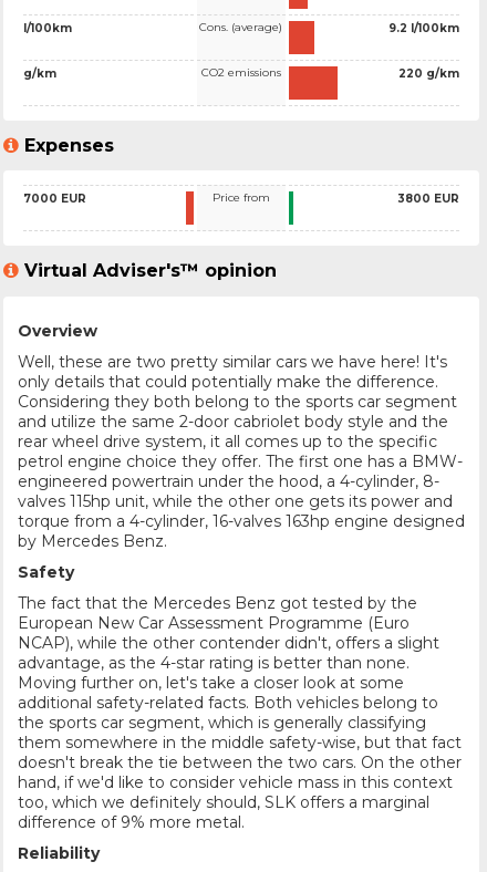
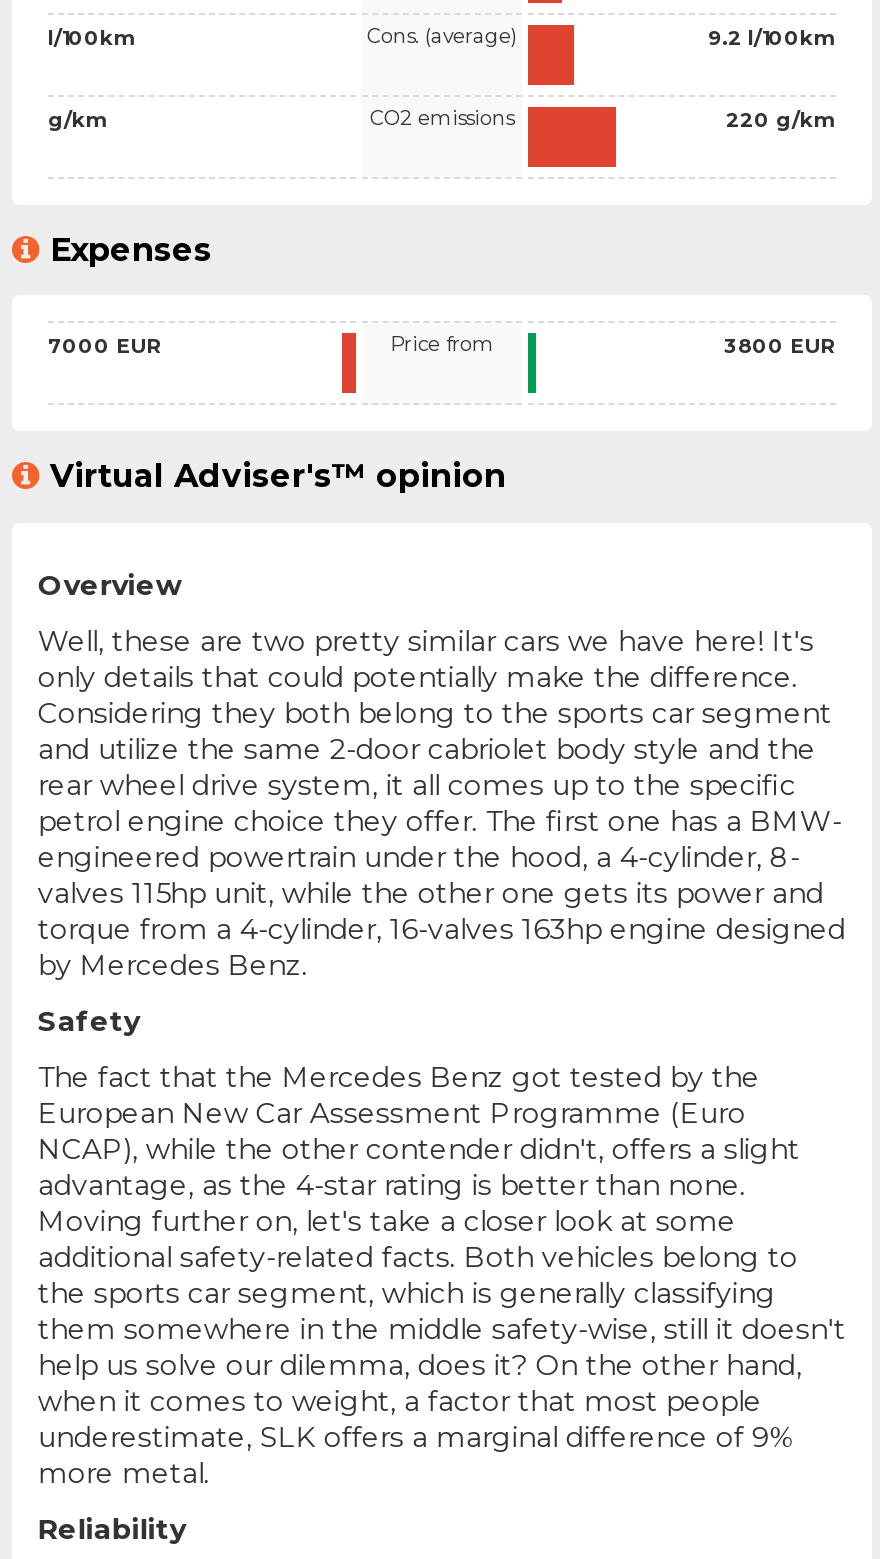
- them somewhere in the middle safety-wise, but that fact
- doesn't break the tie between the two cars. On the other
- hand, if we'd like to consider vehicle mass in this context
- too, which we definitely should, SLK offers a marginal
- difference of 9% more metal.
+ them somewhere in the middle safety-wise, still it doesn't
+ help us solve our dilemma, does it? On the other hand,
+ when it comes to weight, a factor that most people
+ underestimate, SLK offers a marginal difference of 9%
+ more metal.
